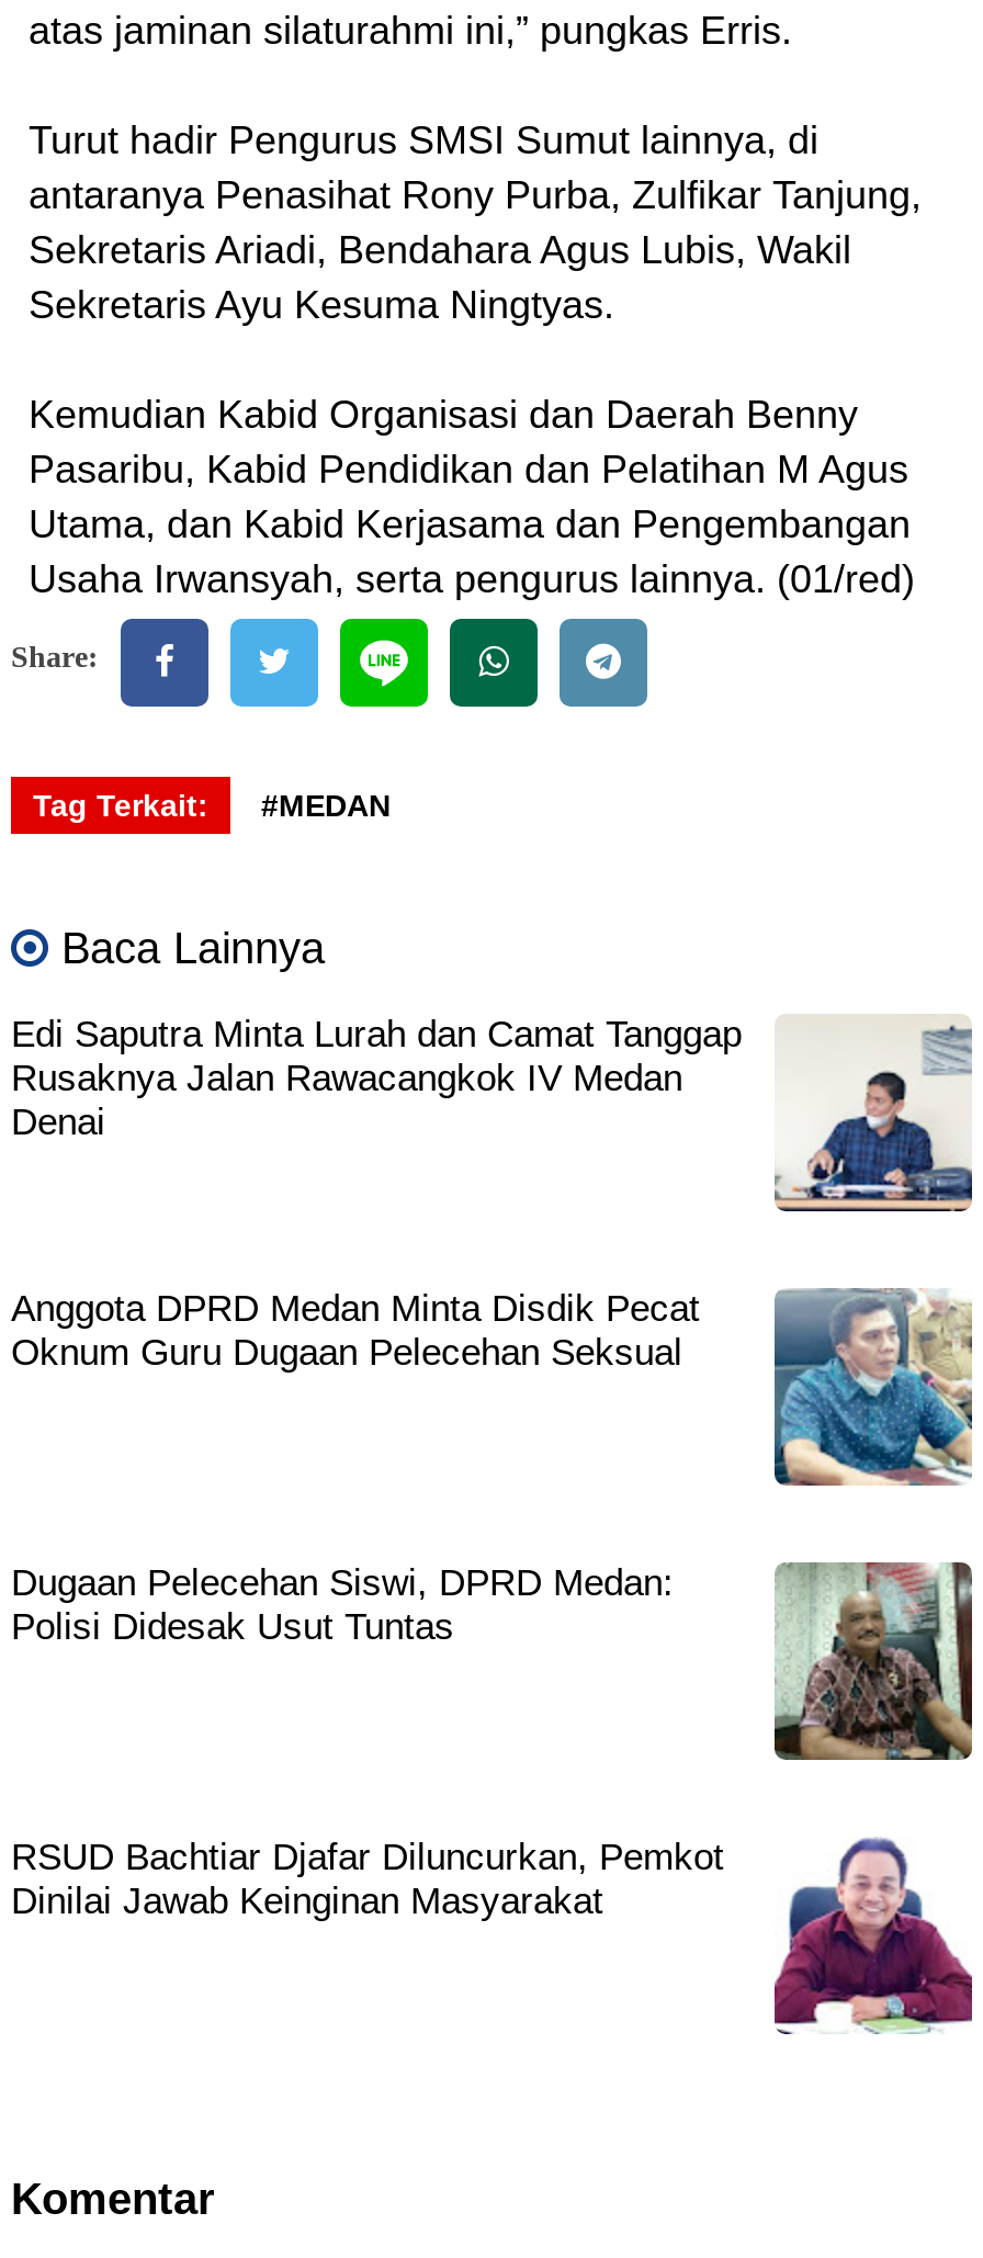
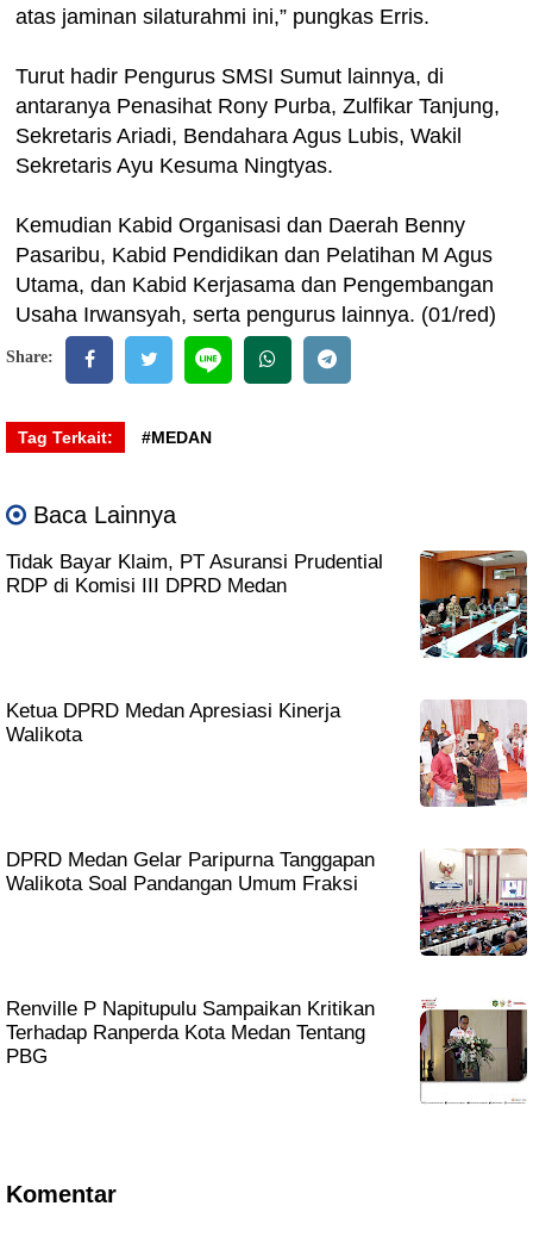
- [image]
- Edi Saputra Minta Lurah dan Camat Tanggap
- Rusaknya Jalan Rawacangkok IV Medan
- Denai
+ [image]
+ Tidak Bayar Klaim, PT Asuransi Prudential
+ RDP di Komisi III DPRD Medan

- Anggota DPRD Medan Minta Disdik Pecat
- Oknum Guru Dugaan Pelecehan Seksual
+ Ketua DPRD Medan Apresiasi Kinerja
+ Walikota

- [image]
+ [image]

- Dugaan Pelecehan Siswi, DPRD Medan:
- Polisi Didesak Usut Tuntas
+ DPRD Medan Gelar Paripurna Tanggapan
+ Walikota Soal Pandangan Umum Fraksi

- [image]
+ [image]

- [image]
- RSUD Bachtiar Djafar Diluncurkan, Pemkot
- Dinilai Jawab Keinginan Masyarakat
+ [image]
+ Renville P Napitupulu Sampaikan Kritikan
+ Terhadap Ranperda Kota Medan Tentang
+ PBG
